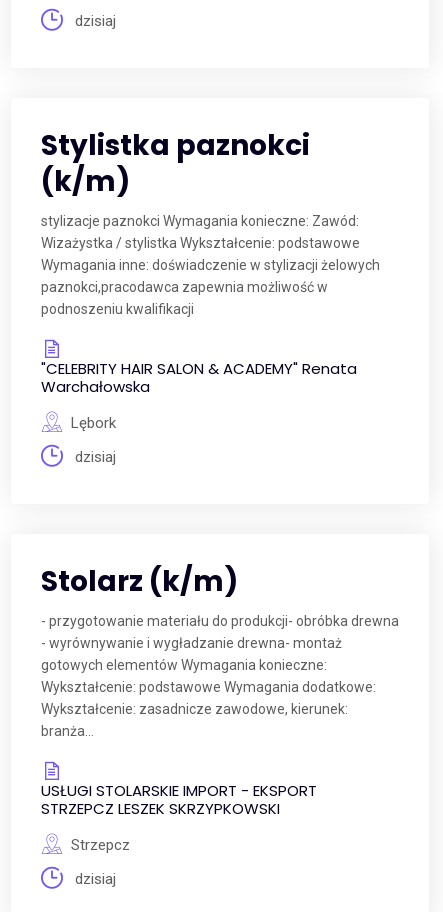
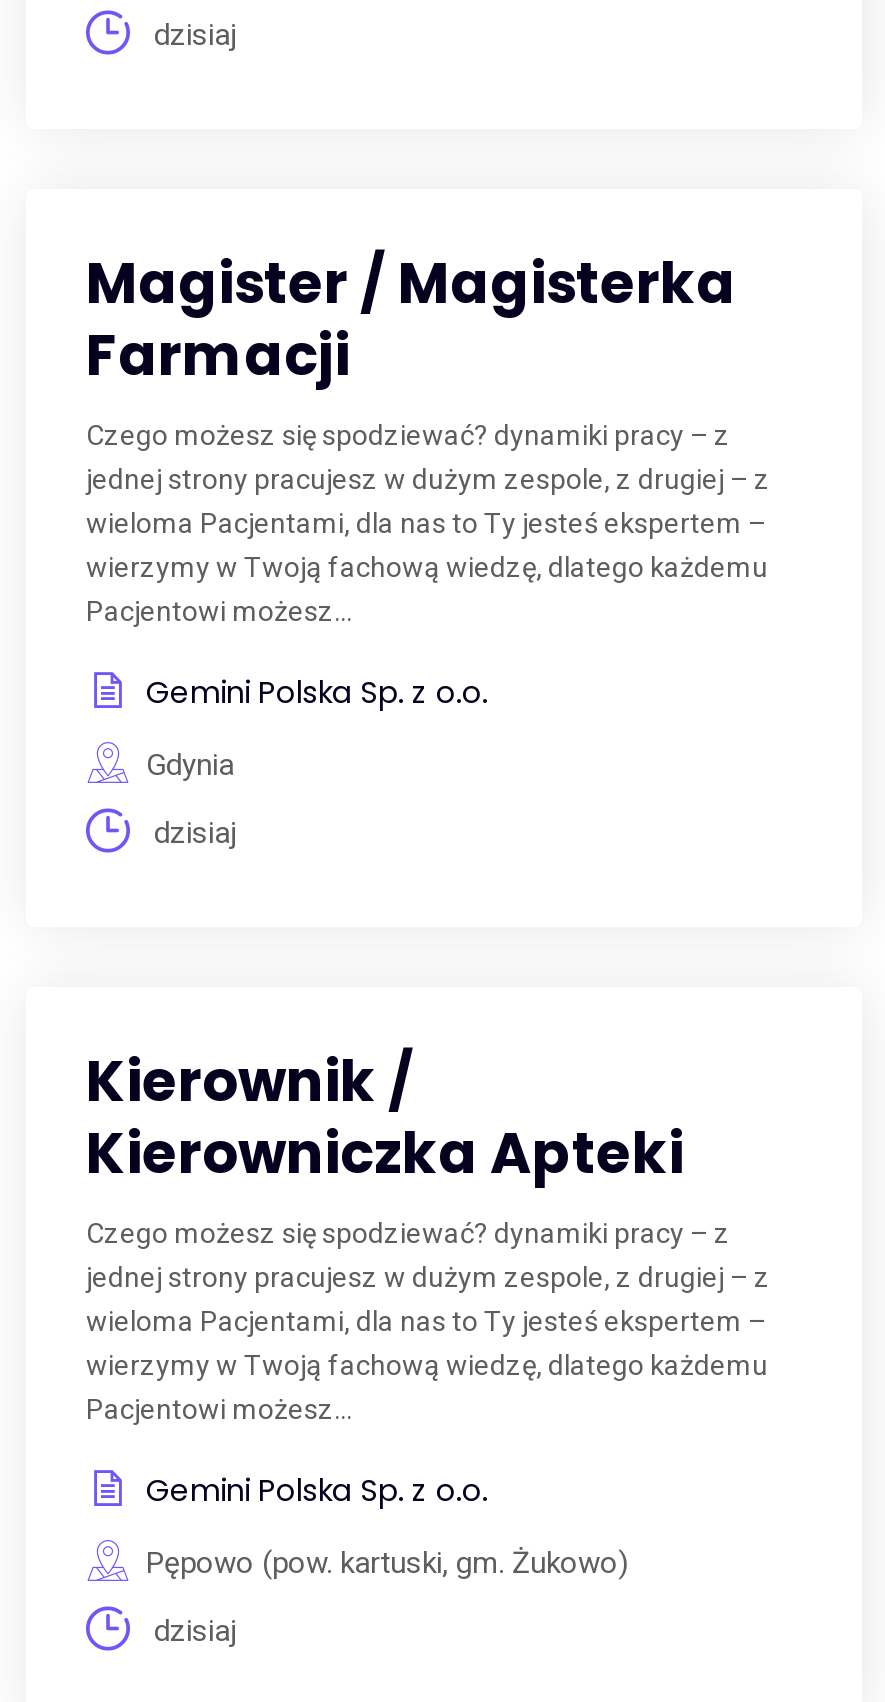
- Stylistka paznokci
- (k/m)
- stylizacje paznokci Wymagania konieczne: Zawód:
- Wizażystka / stylistka Wykształcenie: podstawowe
- Wymagania inne: doświadczenie w stylizacji żelowych
- paznokci,pracodawca zapewnia możliwość w
- podnoszeniu kwalifikacji
+ Magister / Magisterka
+ Farmacji
+ Czego możesz się spodziewać? dynamiki pracy – z
+ jednej strony pracujesz w dużym zespole, z drugiej – z
+ wieloma Pacjentami, dla nas to Ty jesteś ekspertem –
+ wierzymy w Twoją fachową wiedzę, dlatego każdemu
+ Pacjentowi możesz...

- "CELEBRITY HAIR SALON & ACADEMY" Renata
- Warchałowska
+ Gemini Polska Sp. z o.o.

- Lębork
+ Gdynia

- Stolarz (k/m)
- - przygotowanie materiału do produkcji- obróbka drewna
- - wyrównywanie i wygładzanie drewna- montaż
- gotowych elementów Wymagania konieczne:
- Wykształcenie: podstawowe Wymagania dodatkowe:
- Wykształcenie: zasadnicze zawodowe, kierunek:
- branża...
+ Kierownik /
+ Kierowniczka Apteki
+ Czego możesz się spodziewać? dynamiki pracy – z
+ jednej strony pracujesz w dużym zespole, z drugiej – z
+ wieloma Pacjentami, dla nas to Ty jesteś ekspertem –
+ wierzymy w Twoją fachową wiedzę, dlatego każdemu
+ Pacjentowi możesz...

- USŁUGI STOLARSKIE IMPORT - EKSPORT
- STRZEPCZ LESZEK SKRZYPKOWSKI
+ Gemini Polska Sp. z o.o.

- Strzepcz
+ Pępowo (pow. kartuski, gm. Żukowo)
